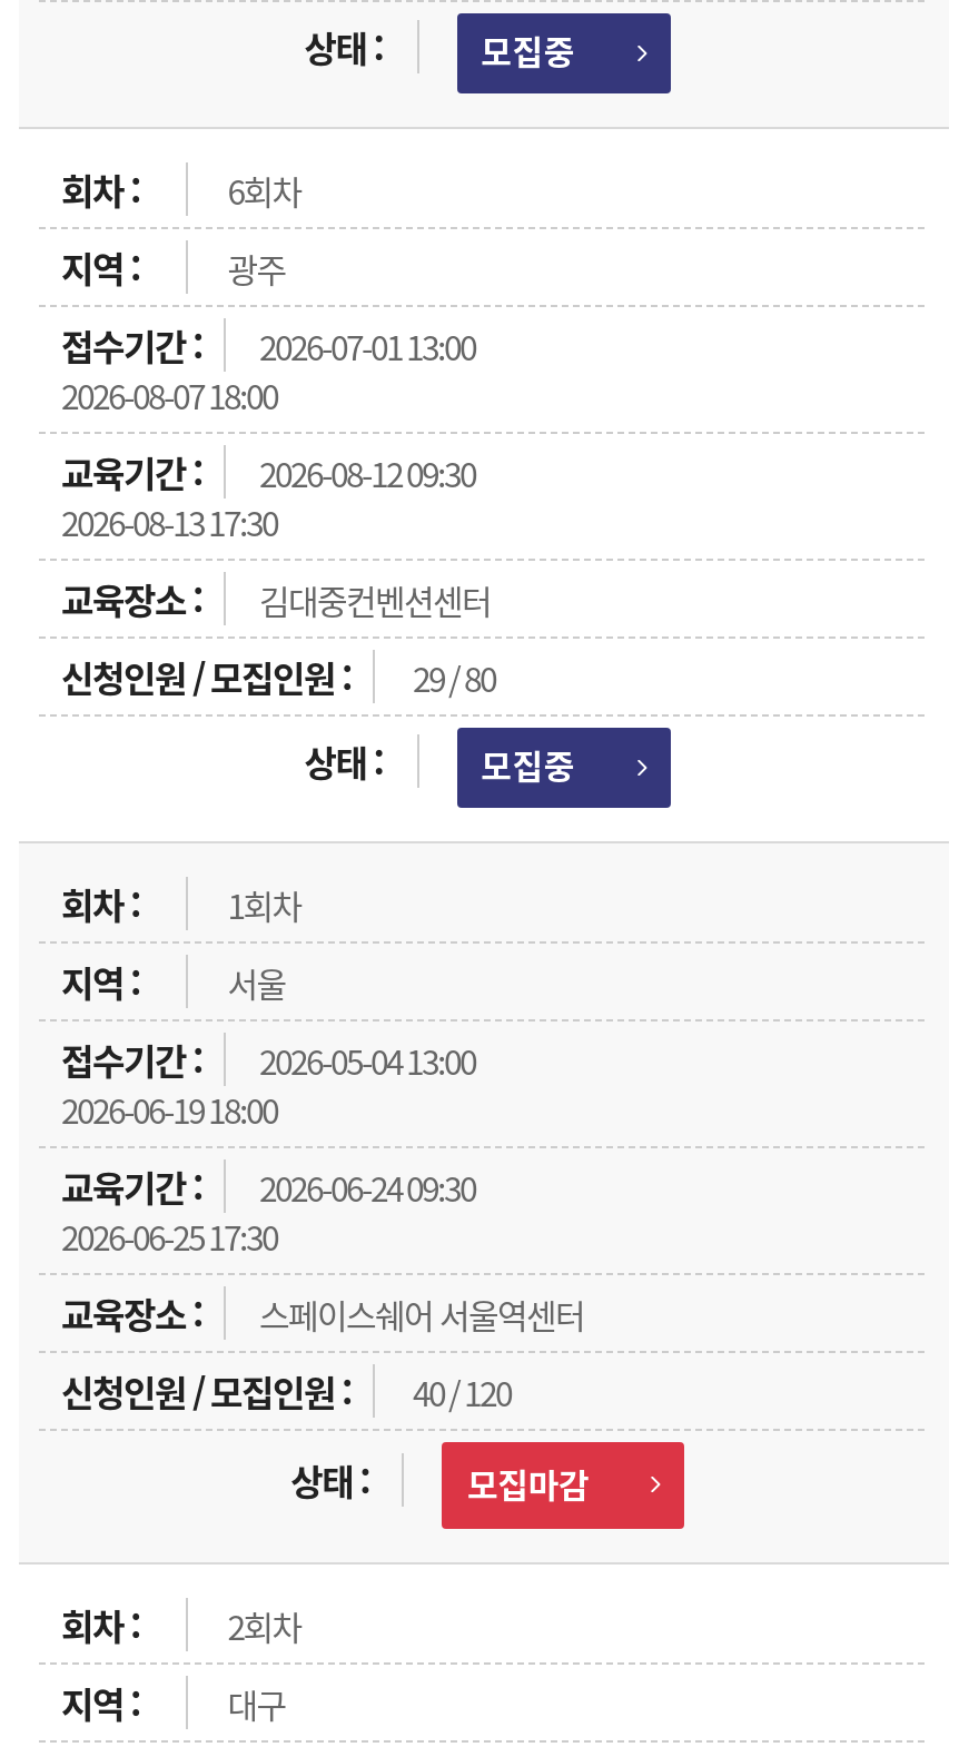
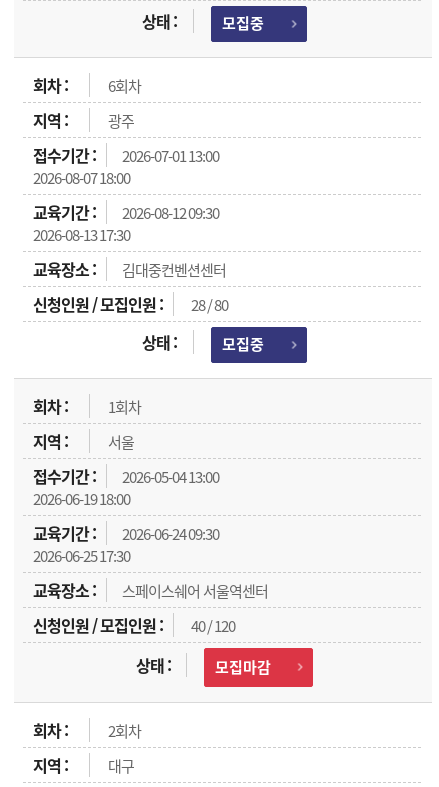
- 29 / 80
+ 28 / 80
